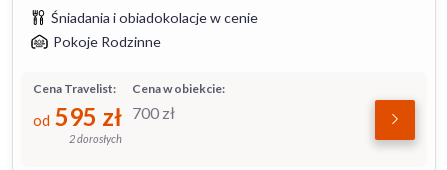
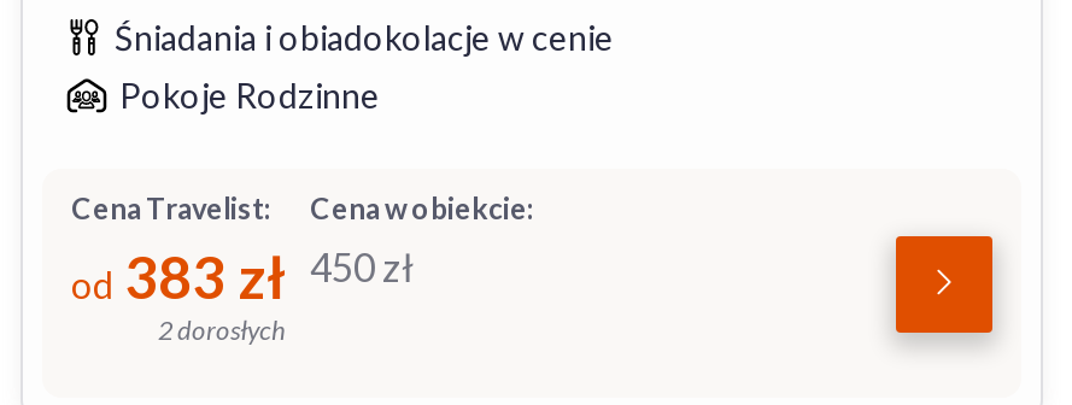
- od 595 zł
+ od 383 zł

- 700 zł
+ 450 zł
